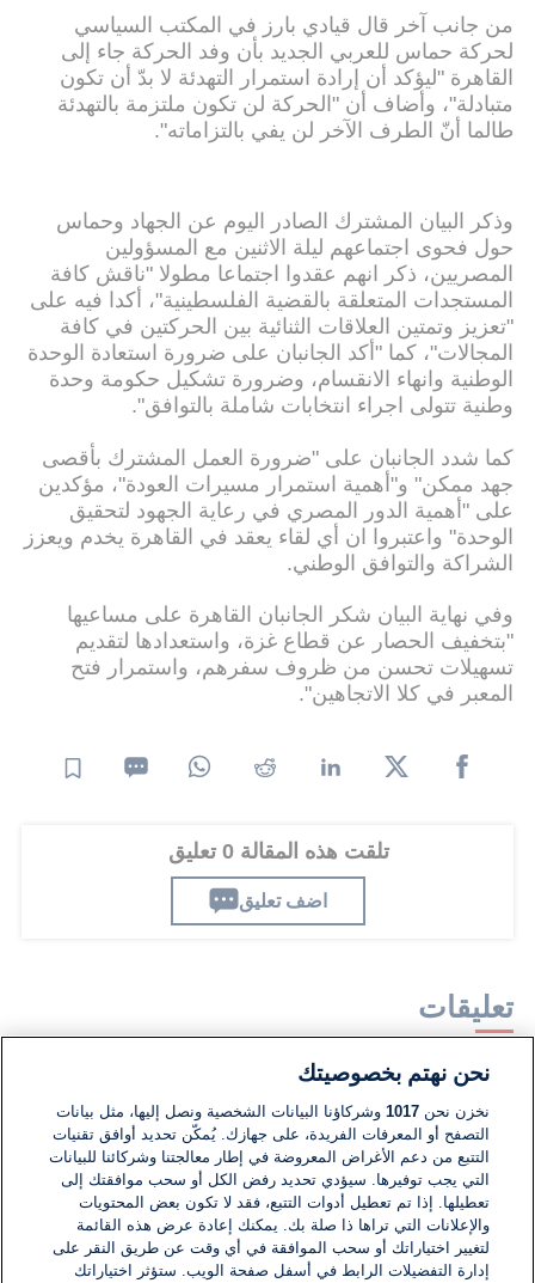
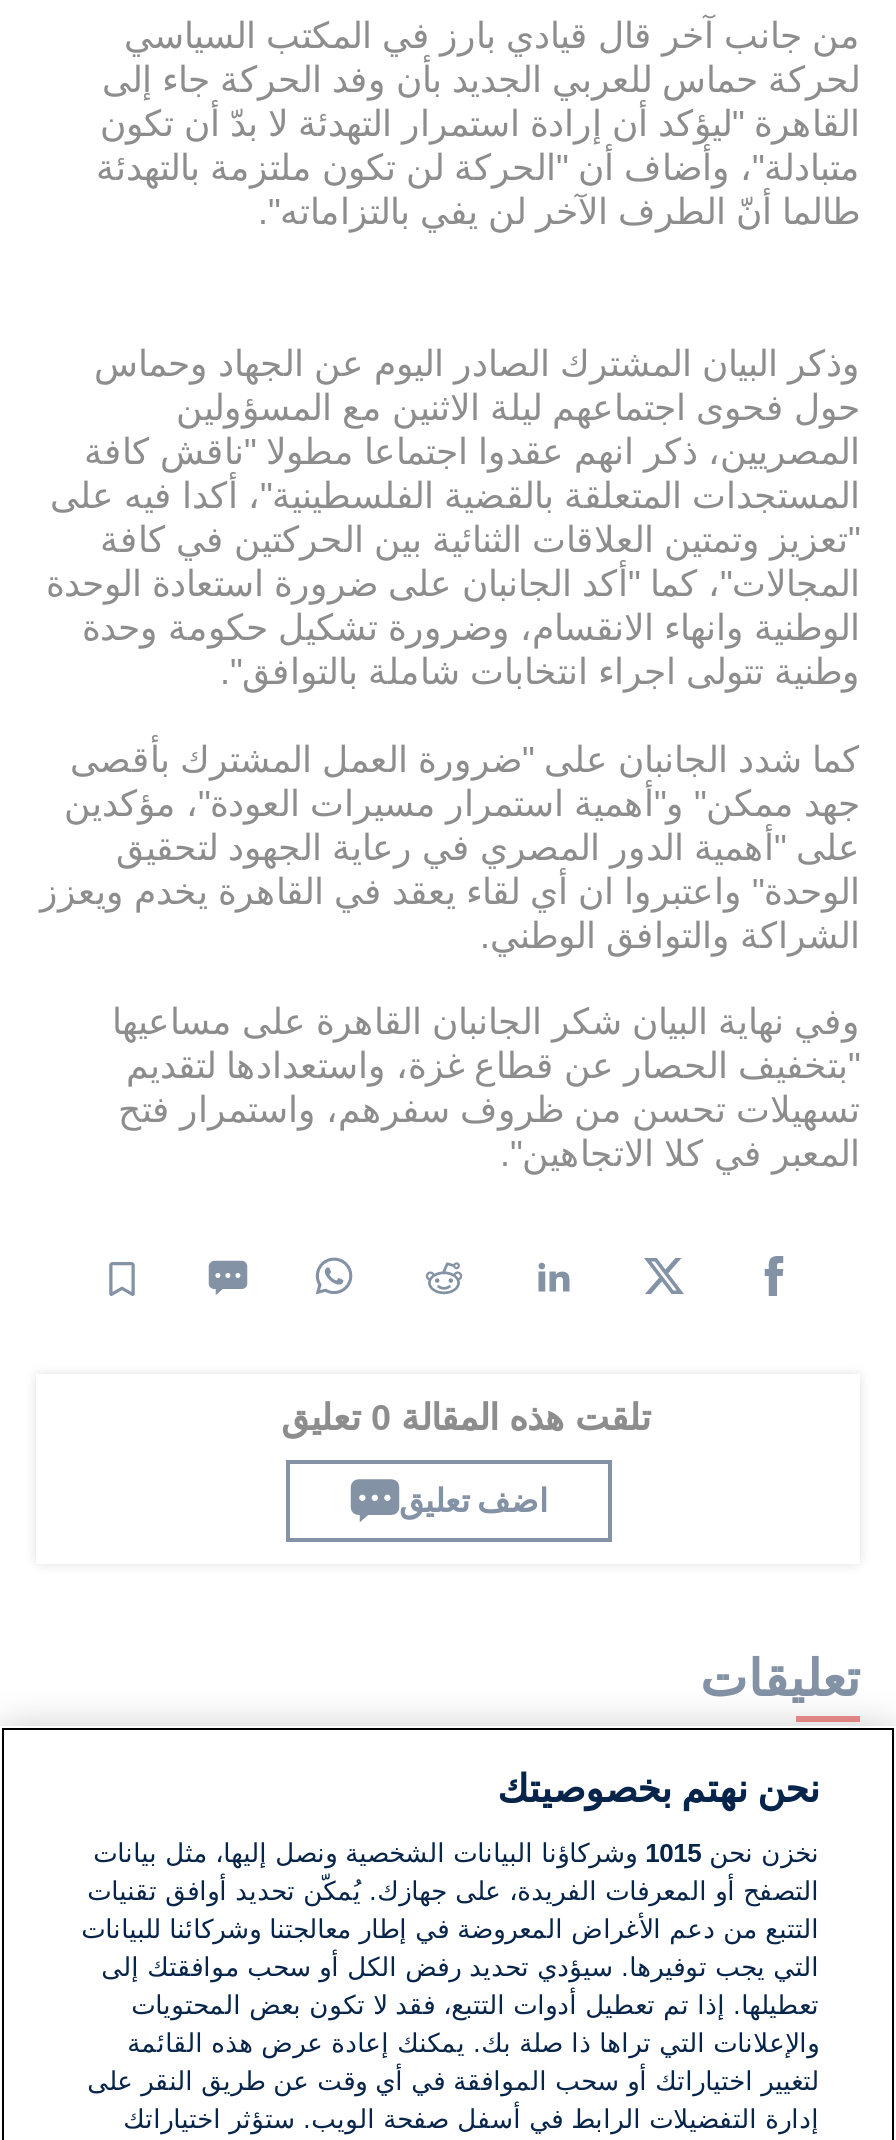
- نخزن نحن 1017 وشركاؤنا البيانات الشخصية ونصل إليها، مثل بيانات
+ نخزن نحن 1015 وشركاؤنا البيانات الشخصية ونصل إليها، مثل بيانات
